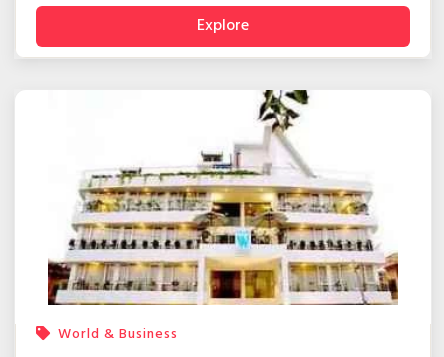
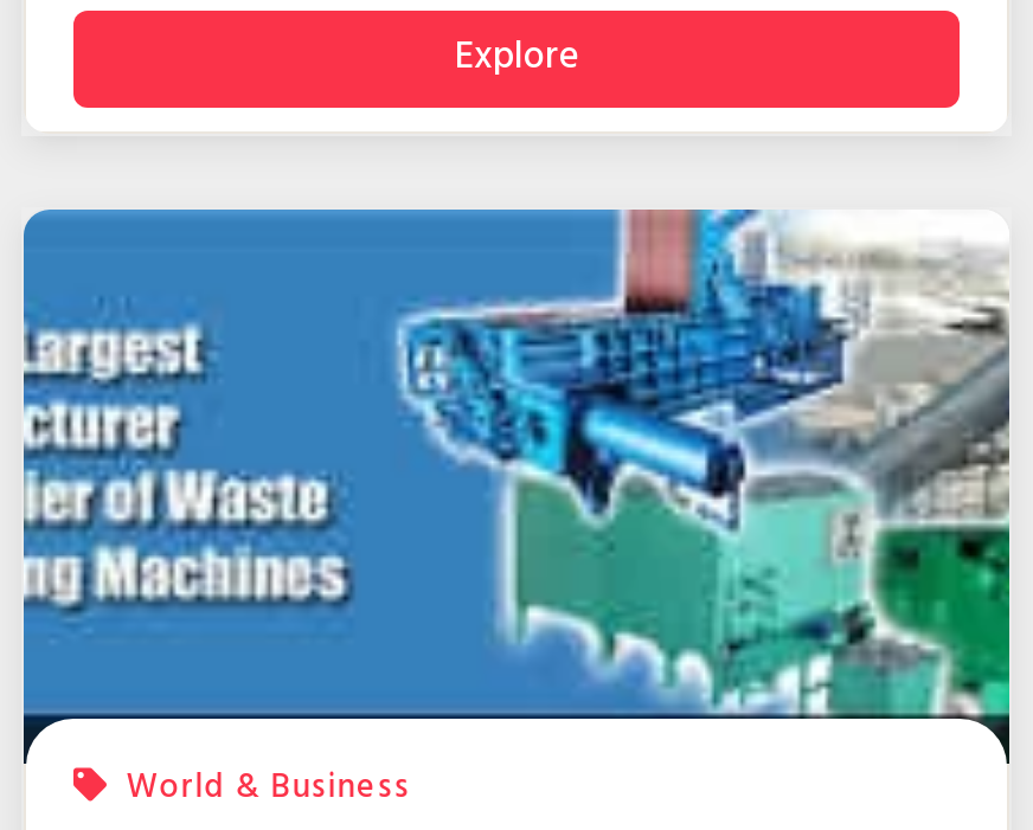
- [image]
+ [image]
